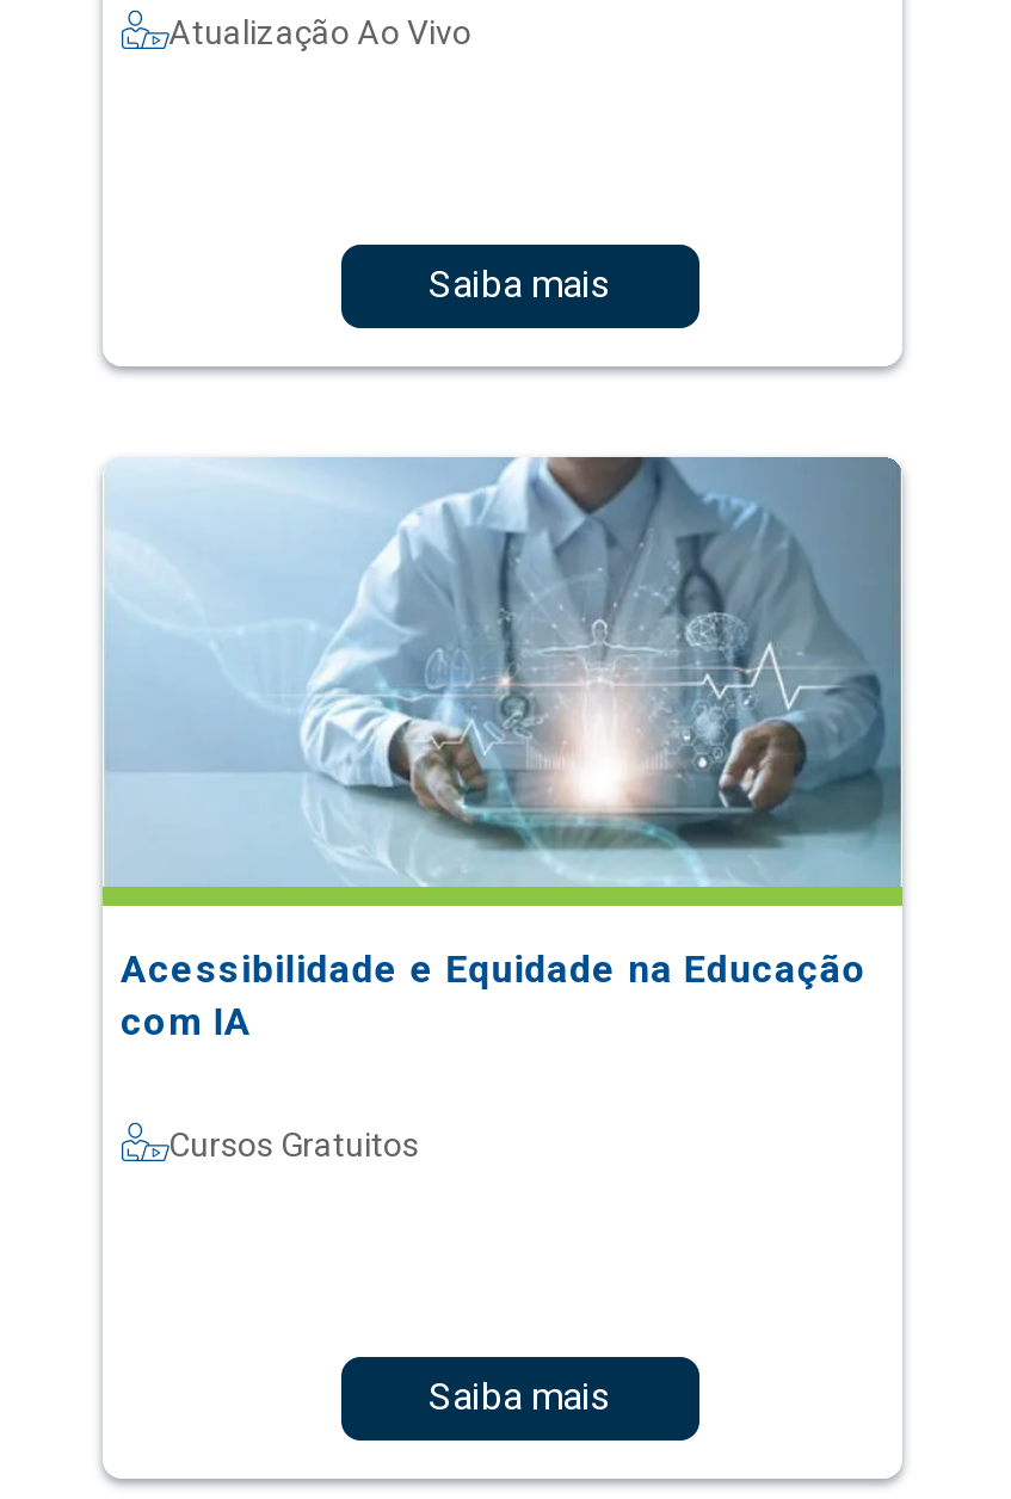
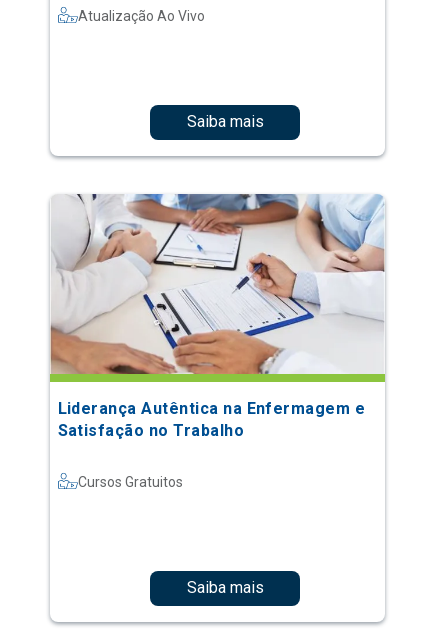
- [image]
- Acessibilidade e Equidade na Educação
- com IA
+ [image]
+ Liderança Autêntica na Enfermagem e
+ Satisfação no Trabalho
